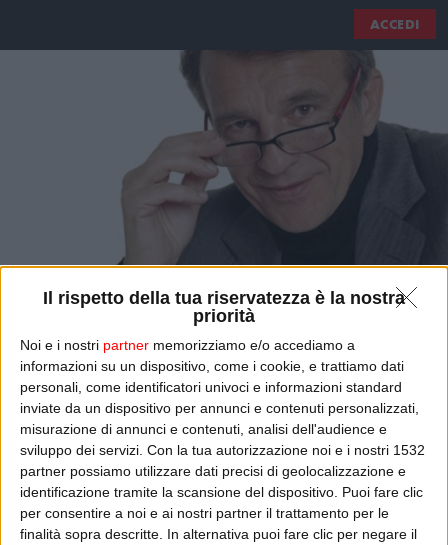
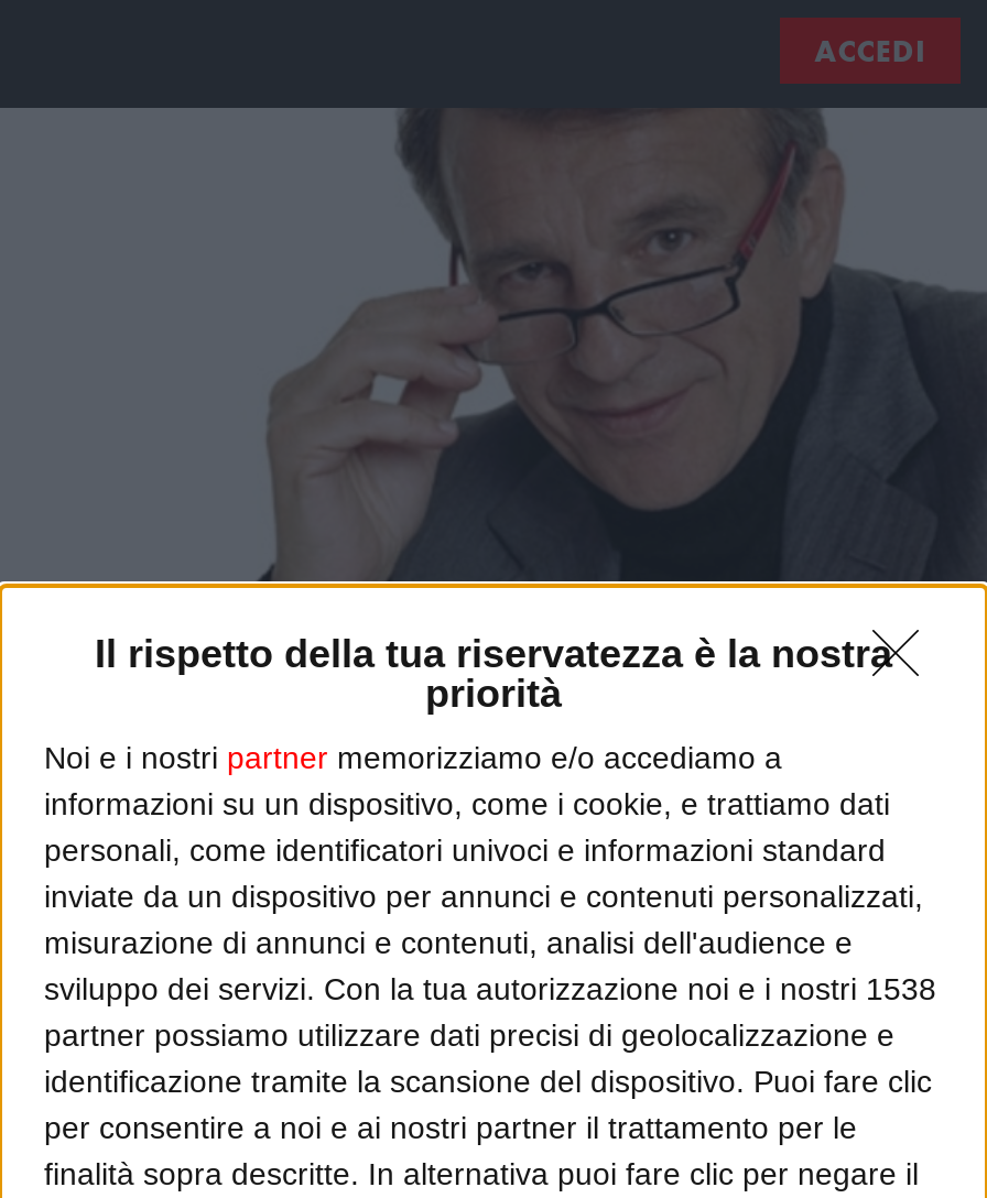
- sviluppo dei servizi. Con la tua autorizzazione noi e i nostri 1532
+ sviluppo dei servizi. Con la tua autorizzazione noi e i nostri 1538
